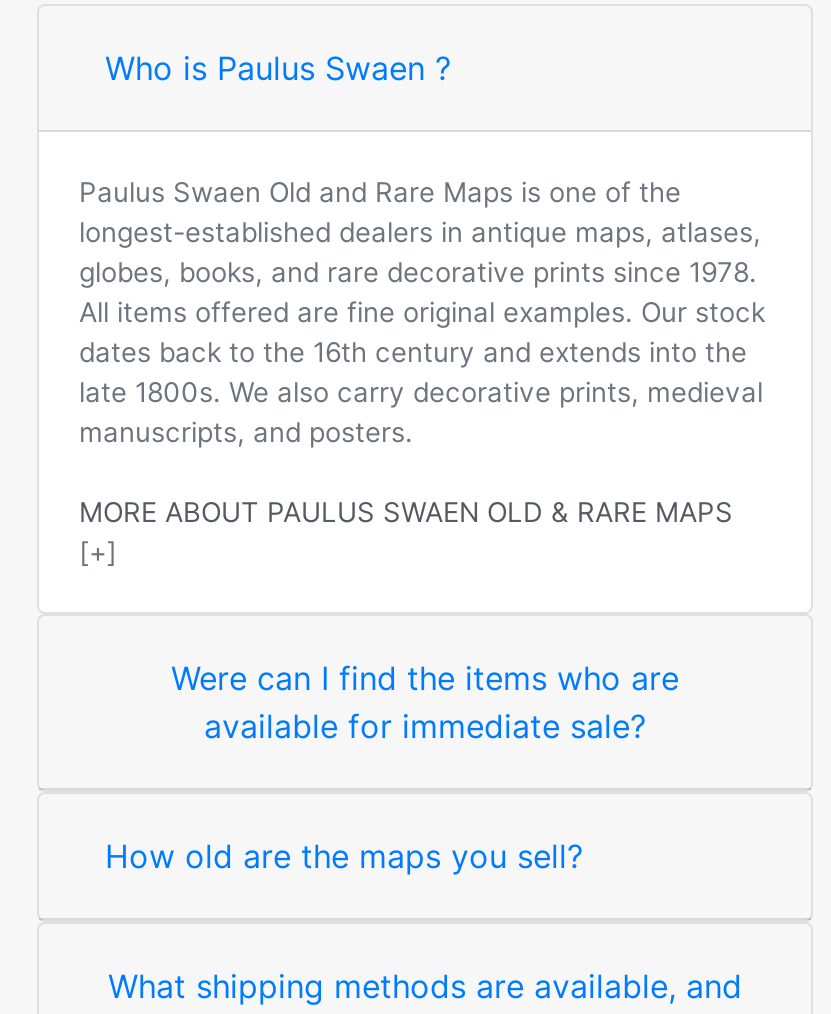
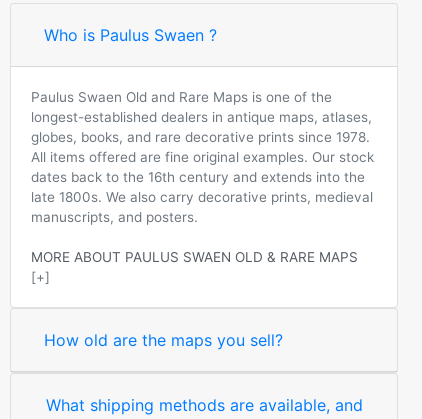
- Were can I find the items who are
- available for immediate sale?
